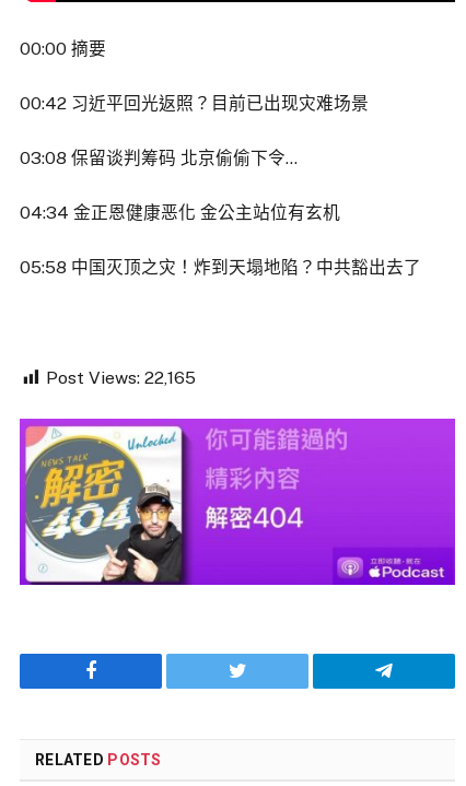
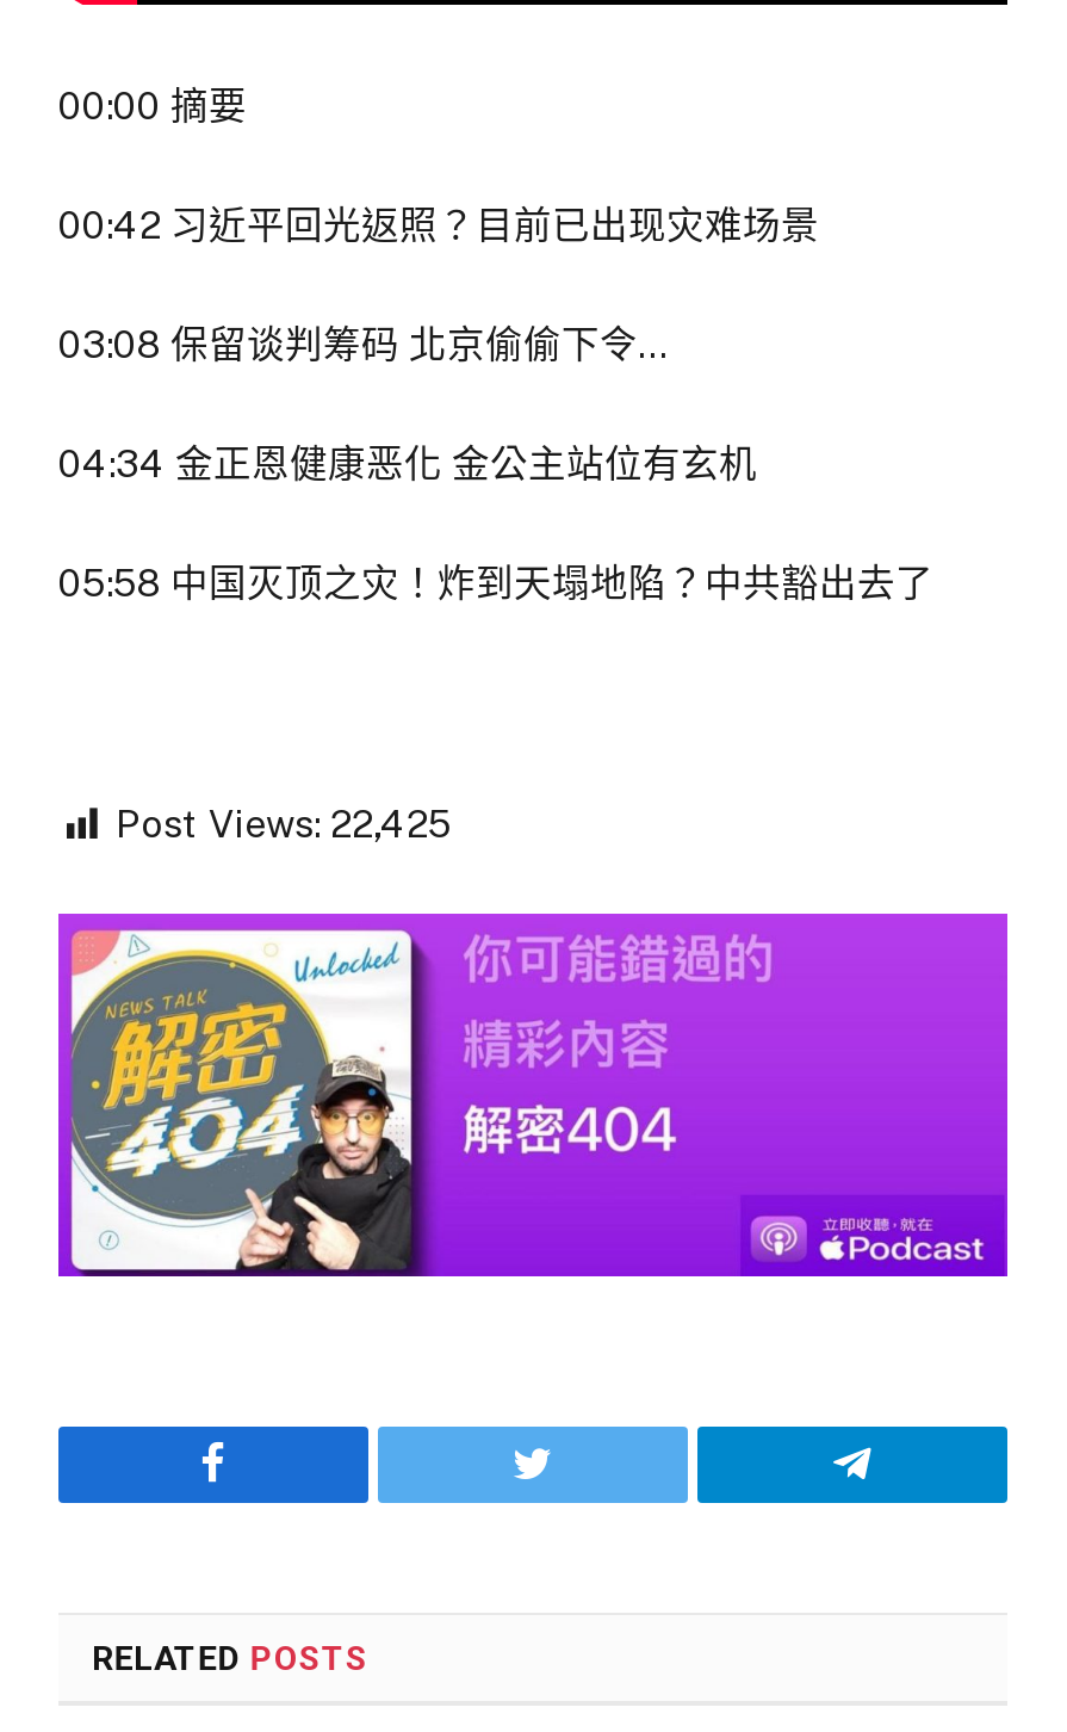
- Post Views: 22,165
+ Post Views: 22,425
